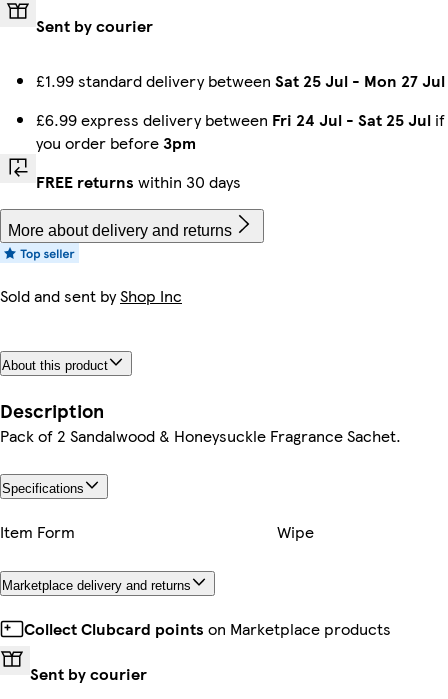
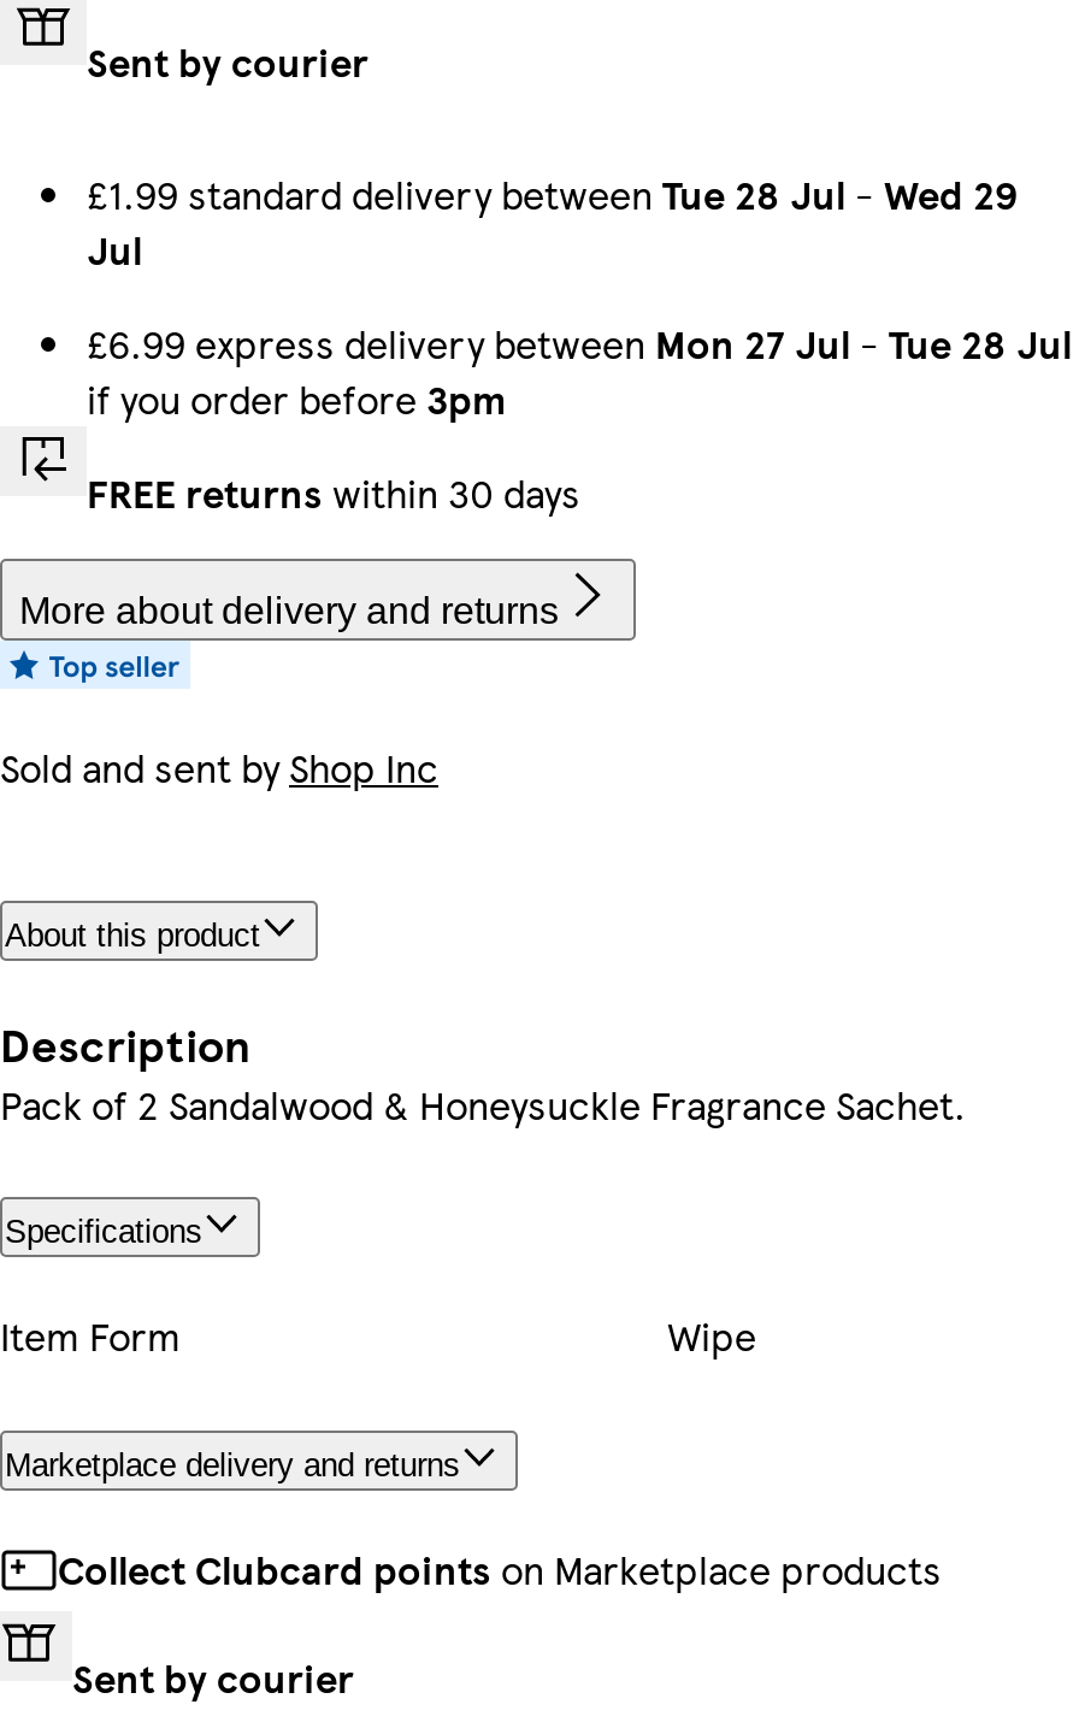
- £1.99 standard delivery between Sat 25 Jul - Mon 27 Jul
+ £1.99 standard delivery between Tue 28 Jul - Wed 29
+ Jul

- £6.99 express delivery between Fri 24 Jul - Sat 25 Jul if
- you order before 3pm
+ £6.99 express delivery between Mon 27 Jul - Tue 28 Jul
+ if you order before 3pm
